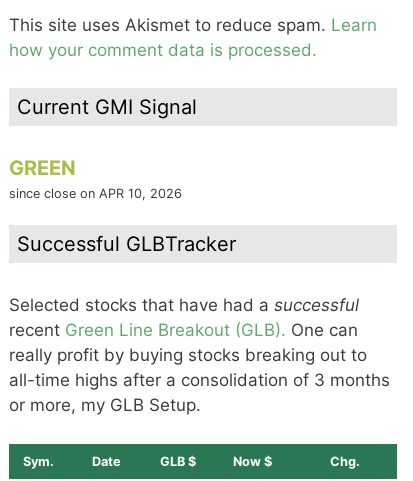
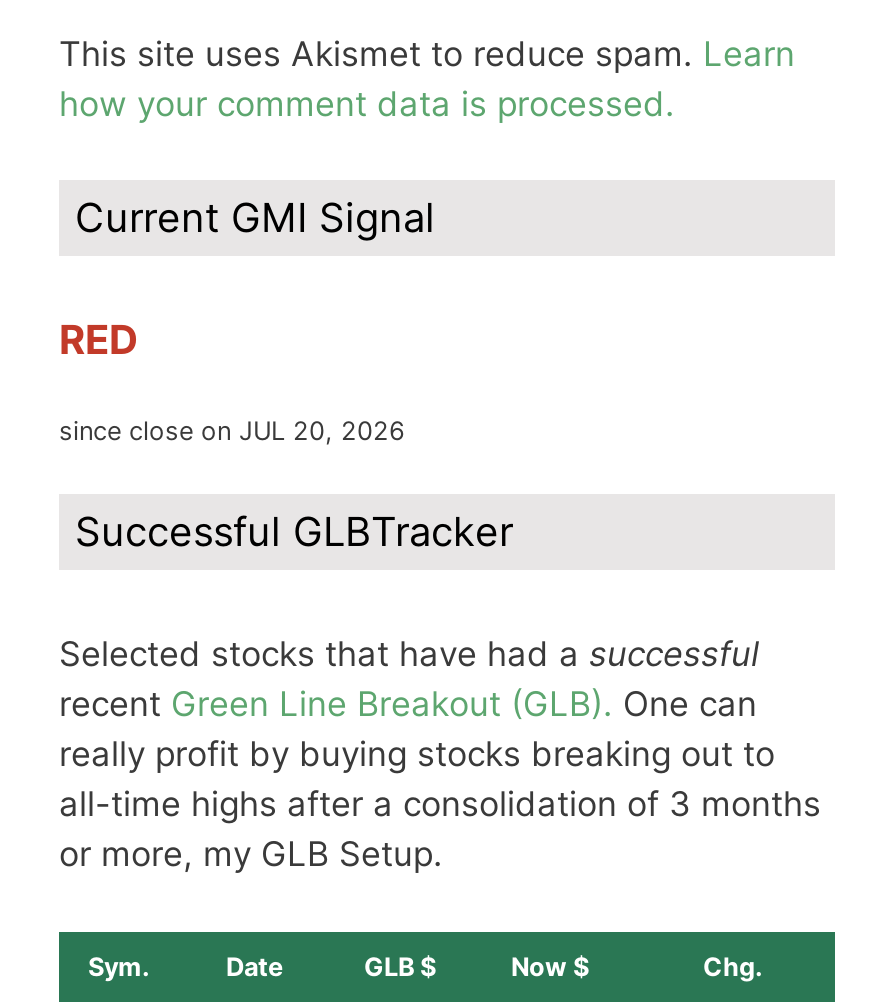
- GREEN
- since close on APR 10, 2026
+ RED
+ since close on JUL 20, 2026
